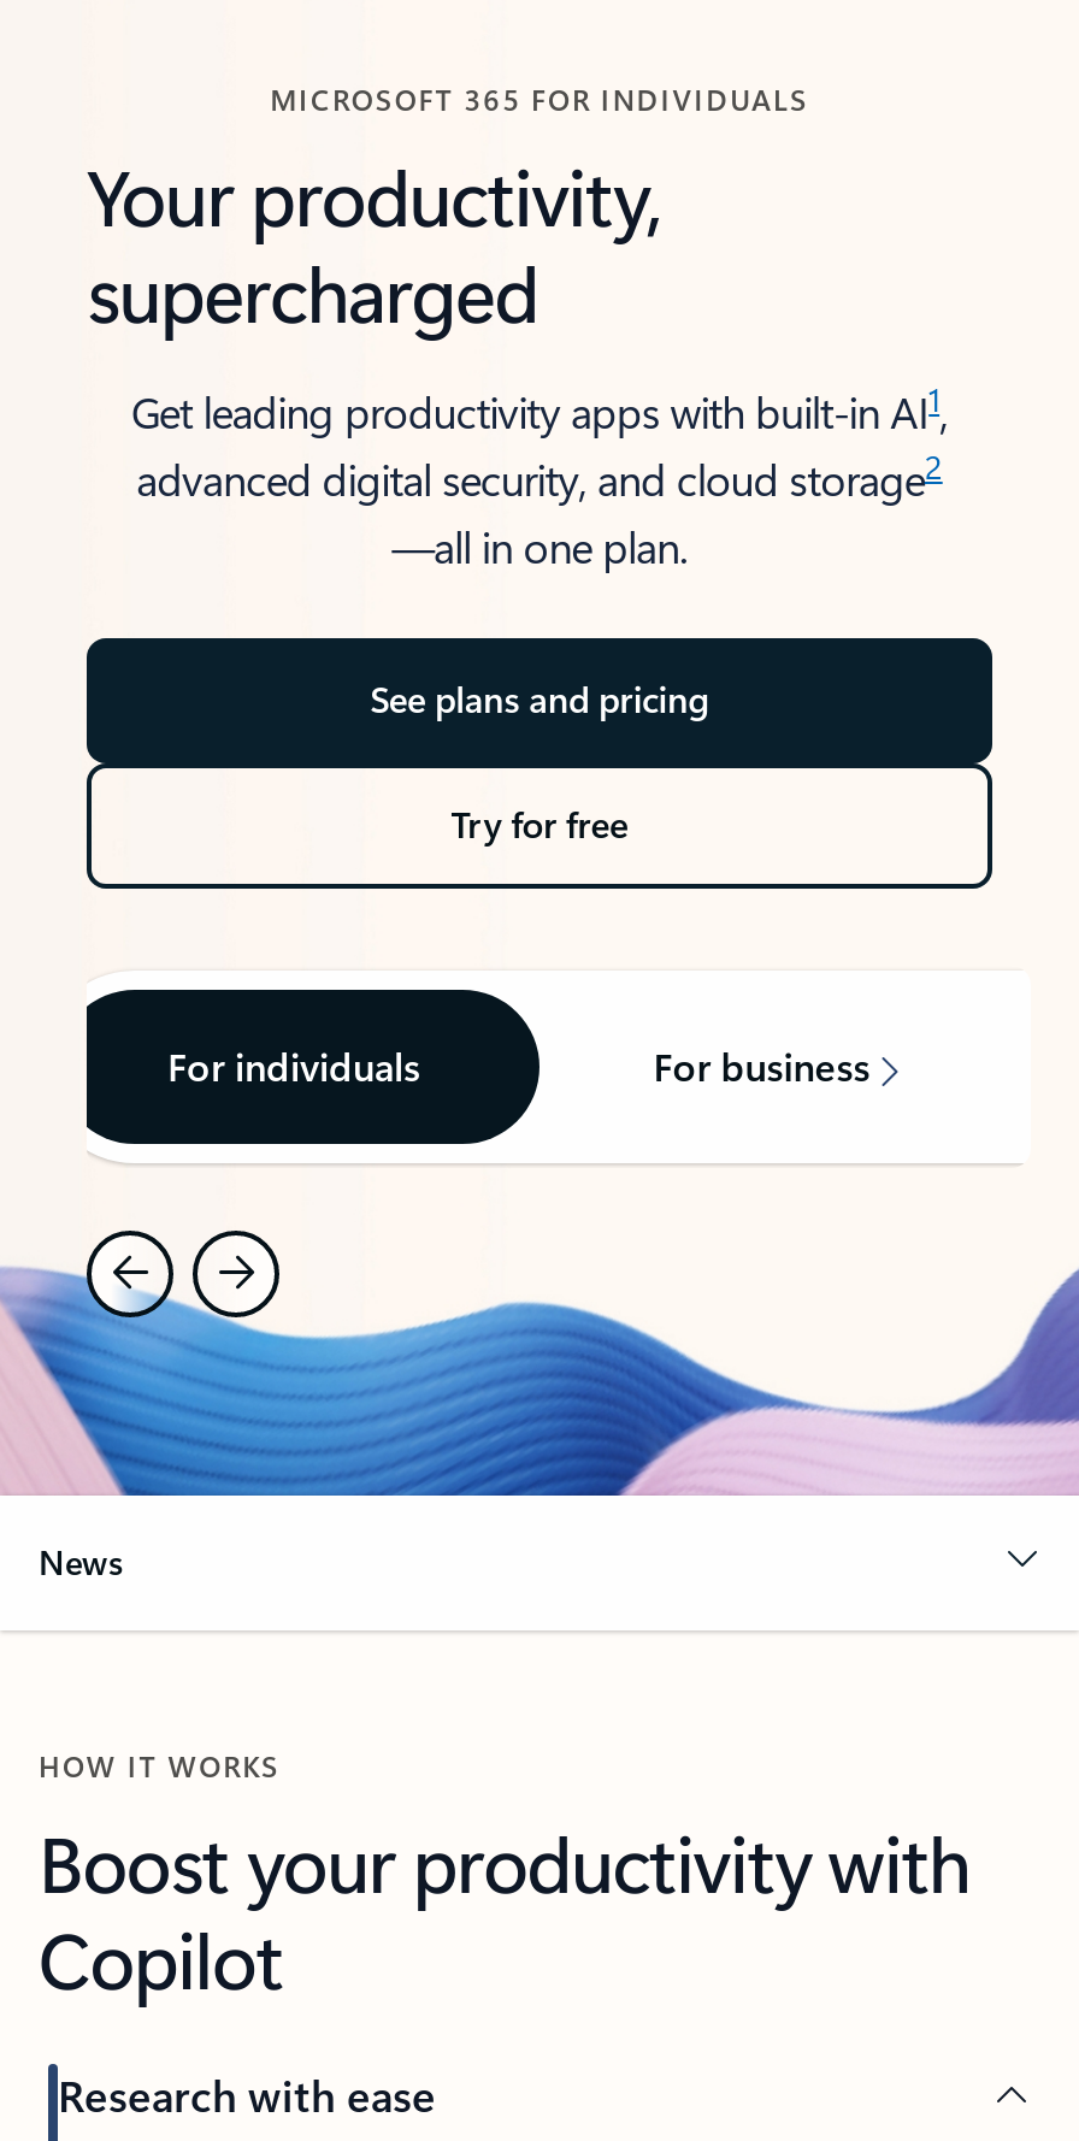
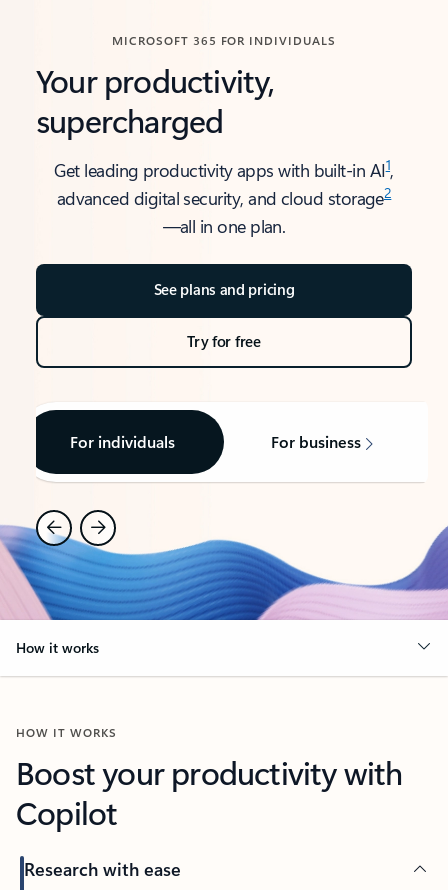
- News
+ How it works
